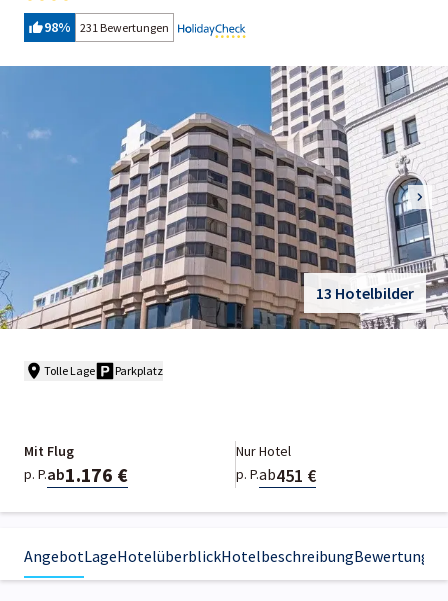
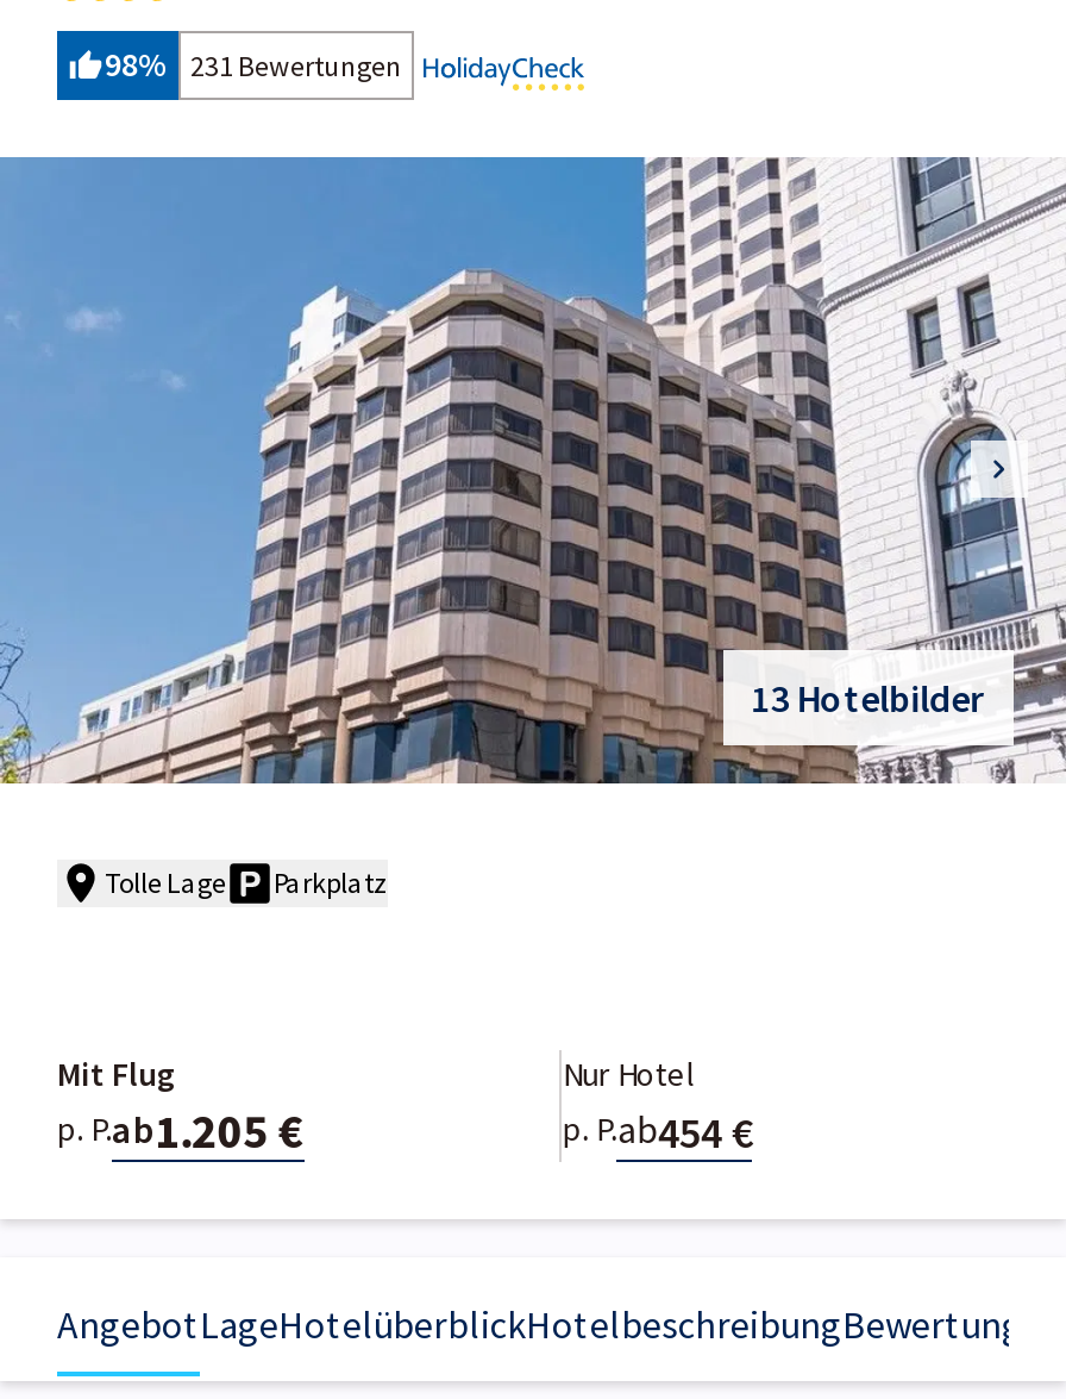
- p. P.ab1.176 €
+ p. P.ab1.205 €

- p. P.ab451 €
+ p. P.ab454 €
